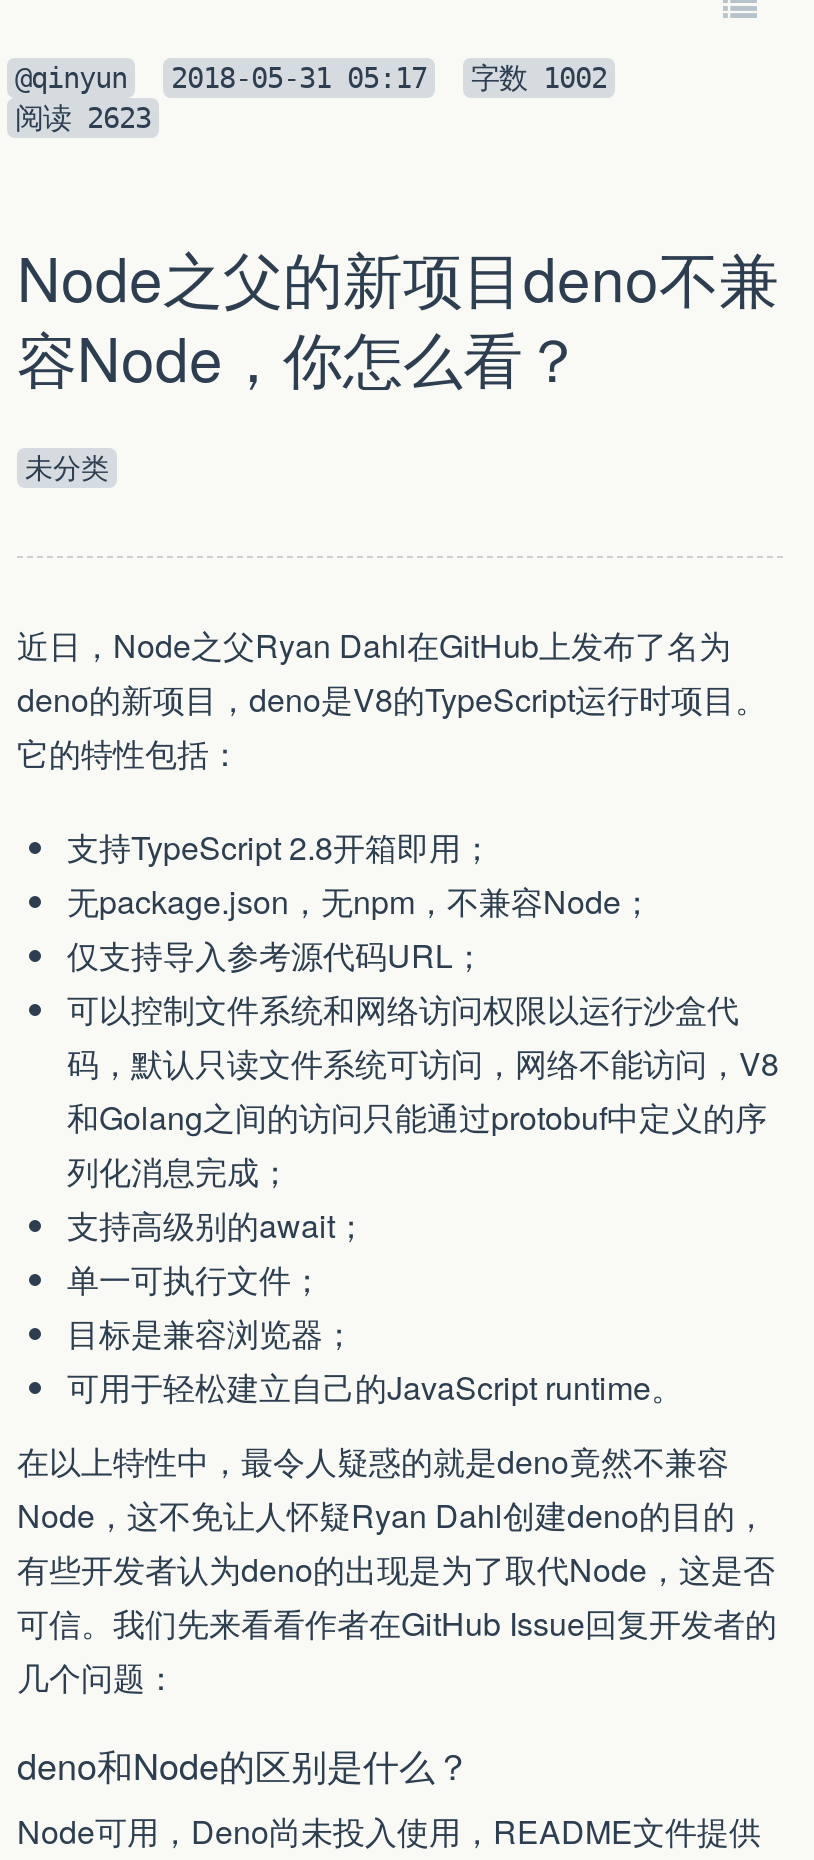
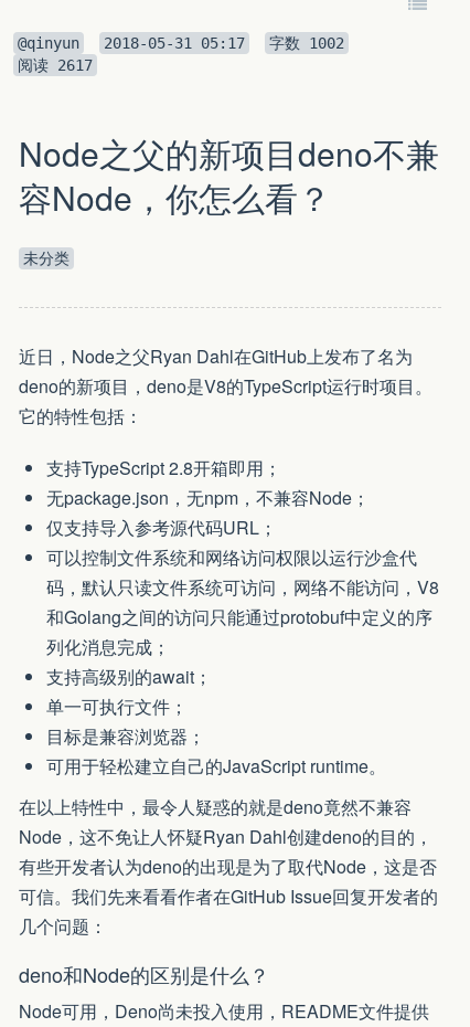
- 阅读2623
+ 阅读2617
